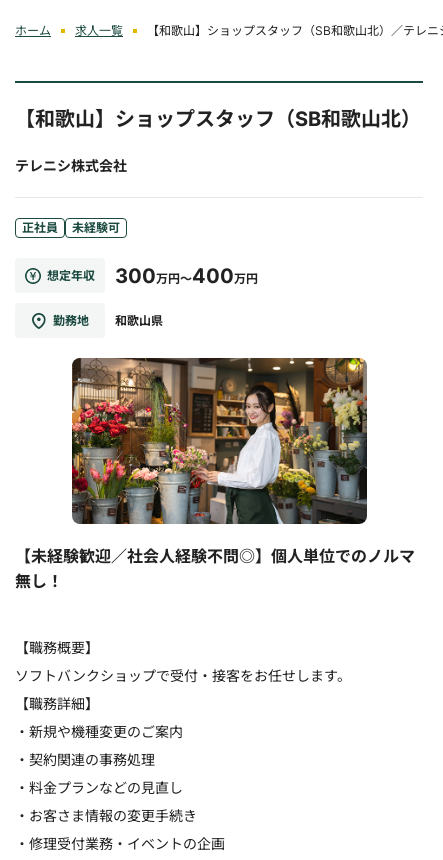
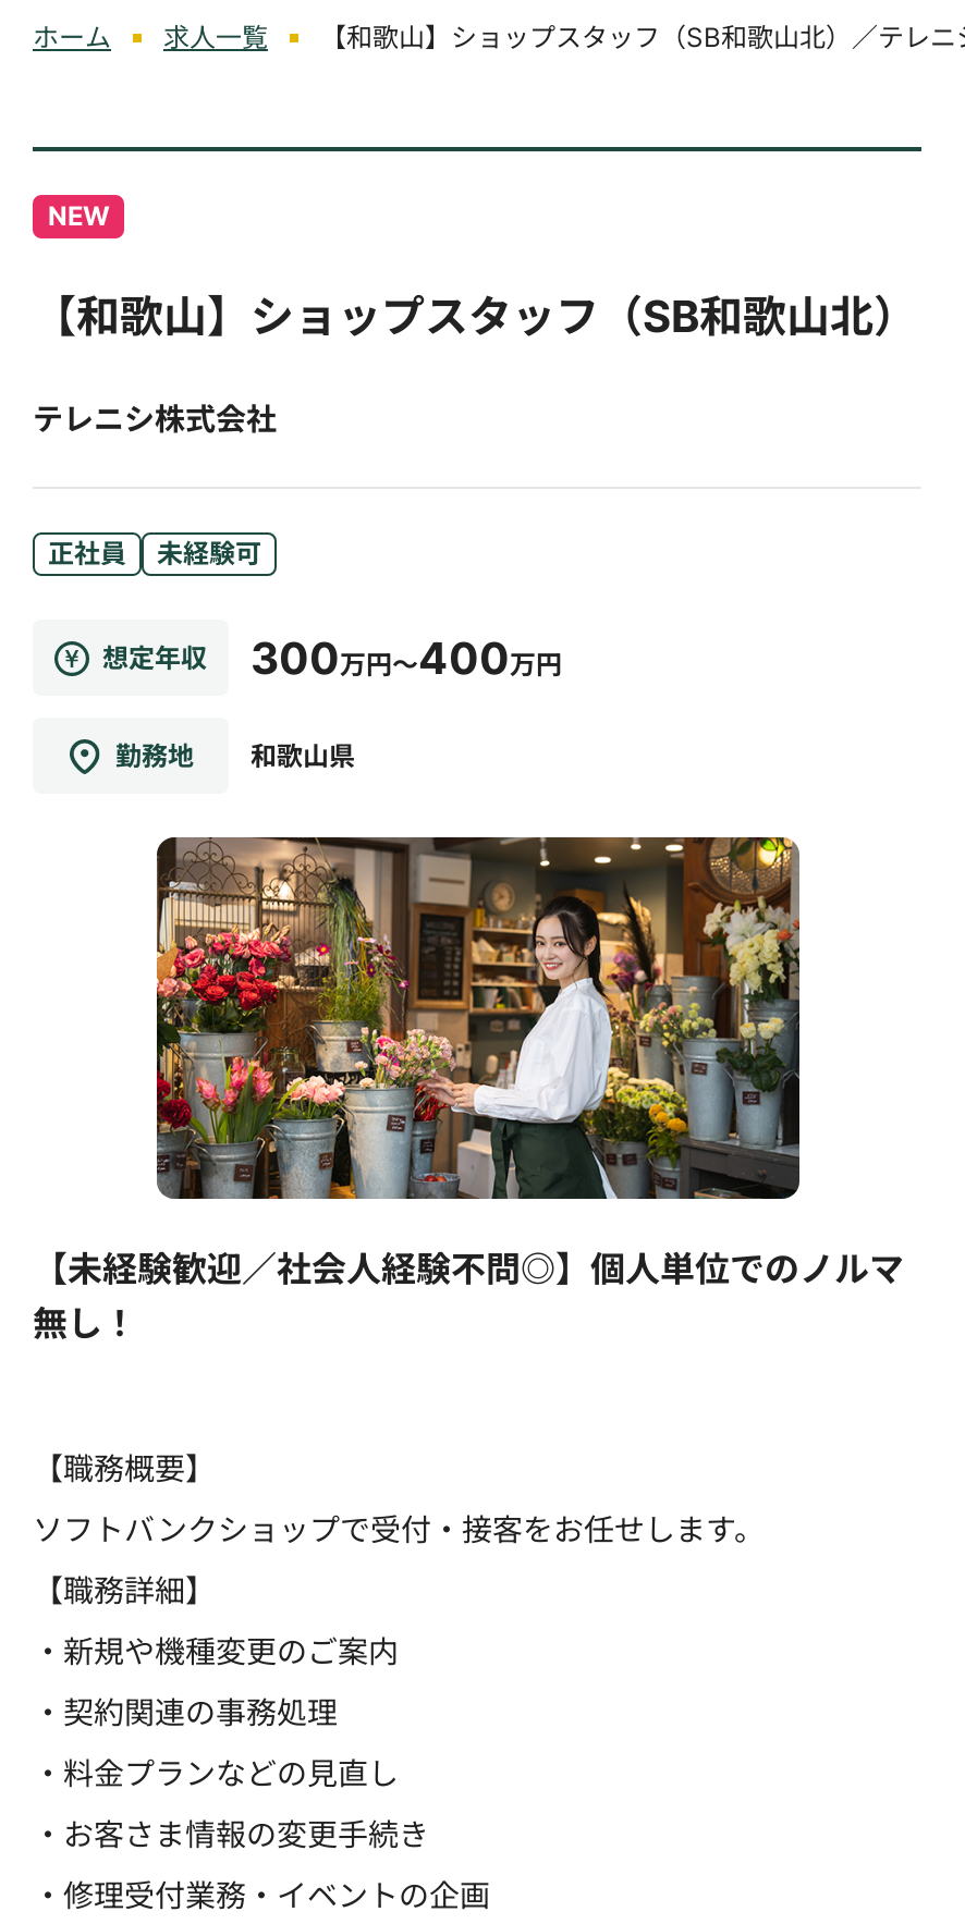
+ NEW
